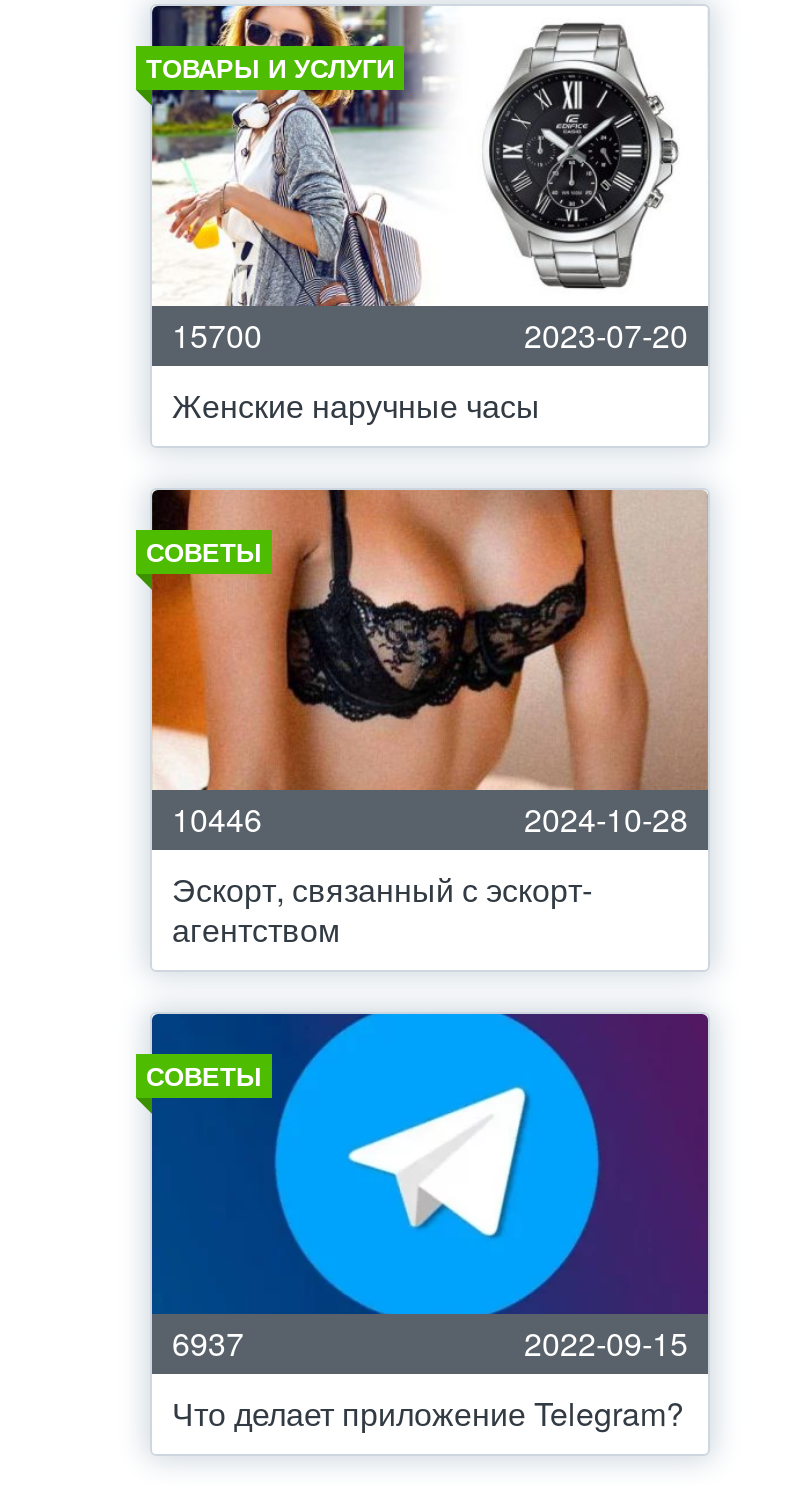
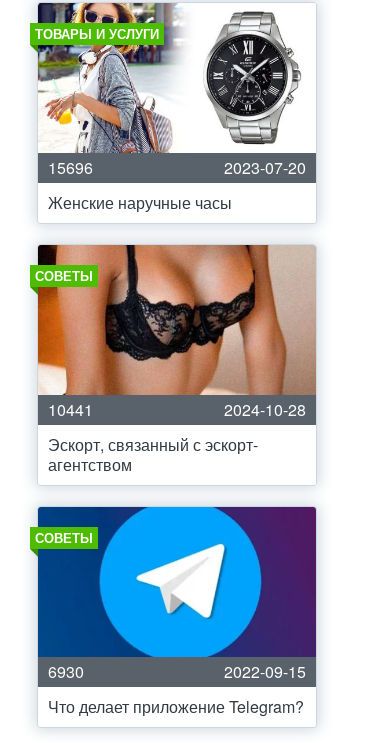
- 15700
+ 15696

- 10446
+ 10441

- 6937
+ 6930
